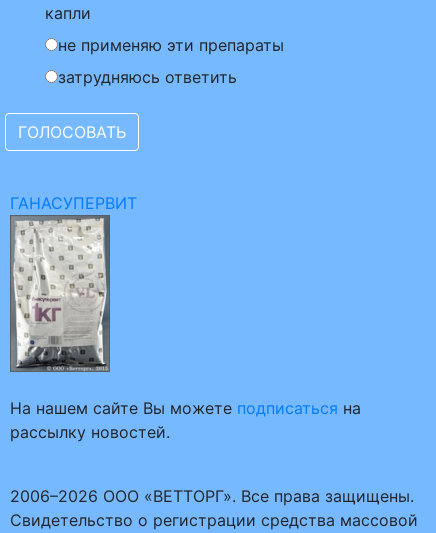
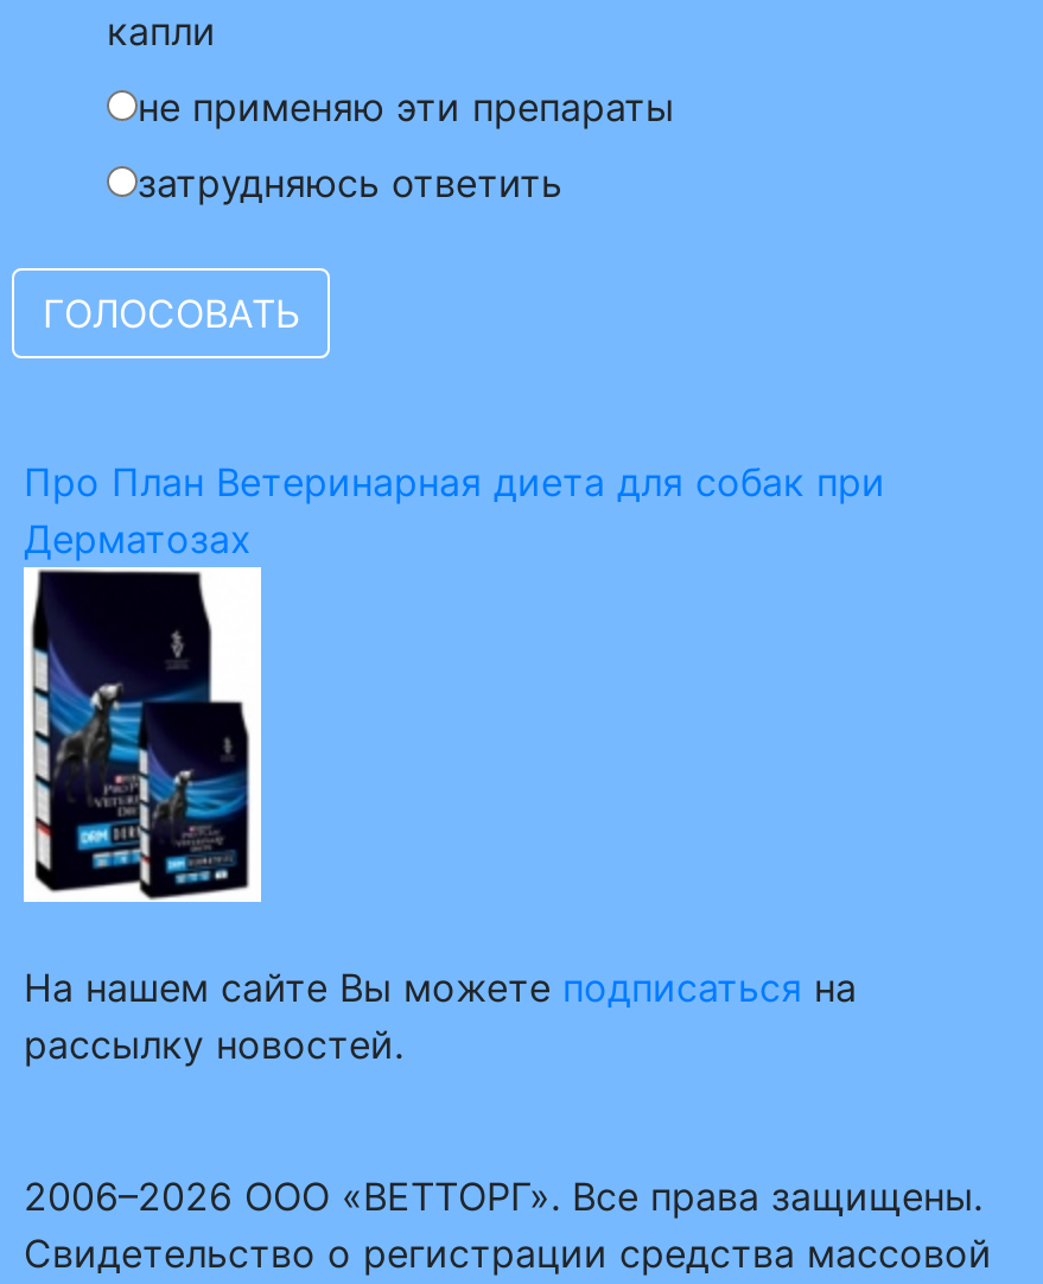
- ГАНАСУПЕРВИТ
+ Про План Ветеринарная диета для собак при
+ Дерматозах

- [image]
+ [image]
